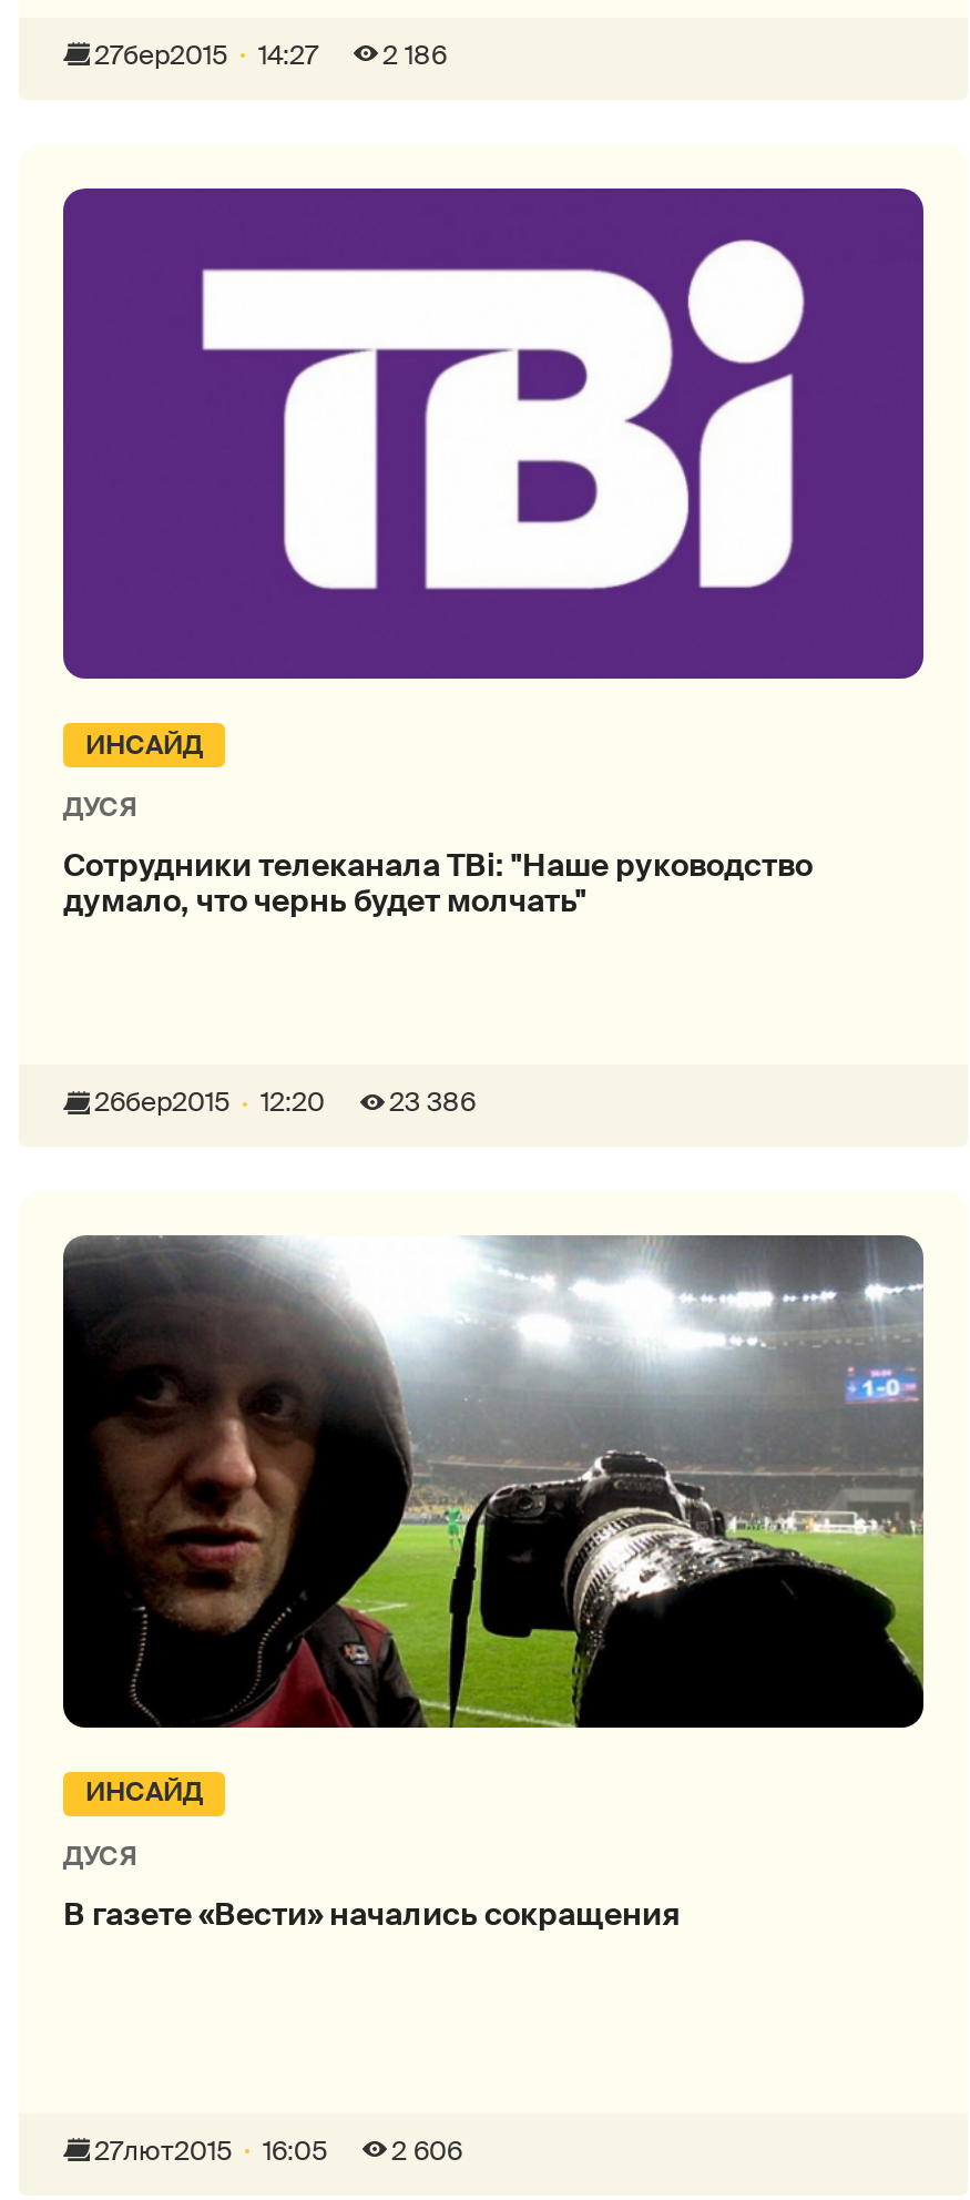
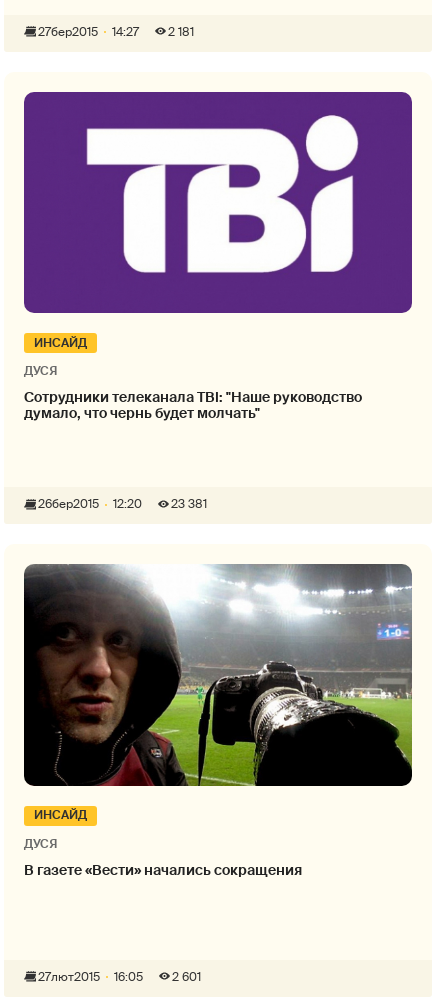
- 2 186
+ 2 181

- 23 386
+ 23 381

- 2 606
+ 2 601
